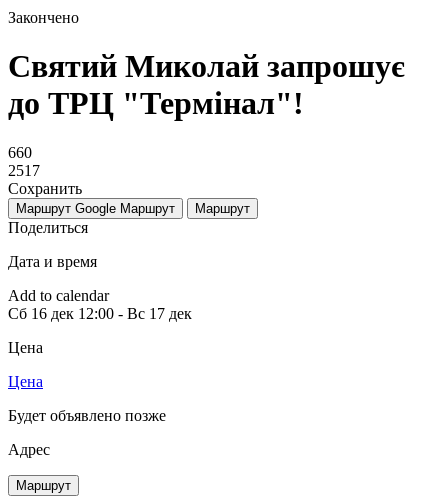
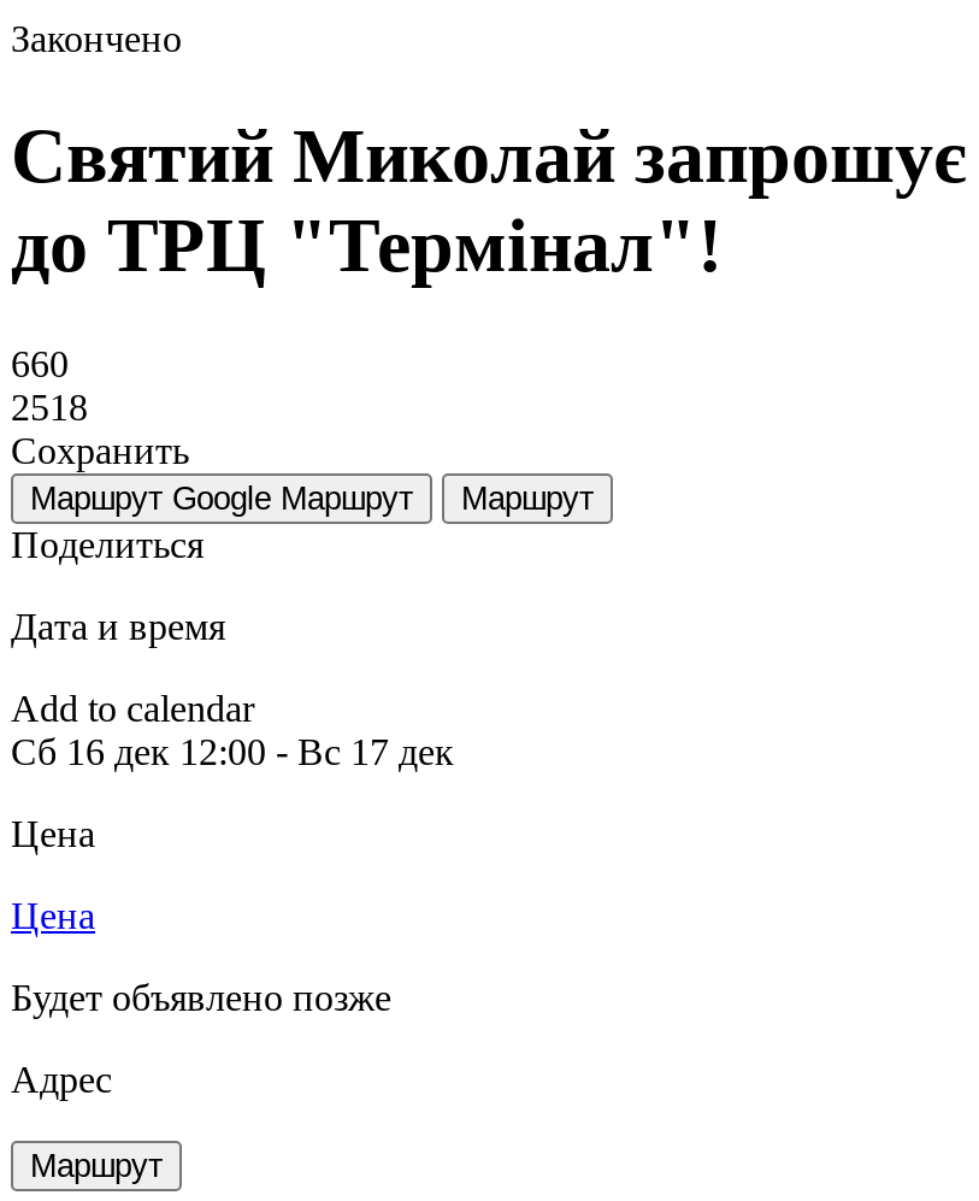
- 2517
+ 2518
